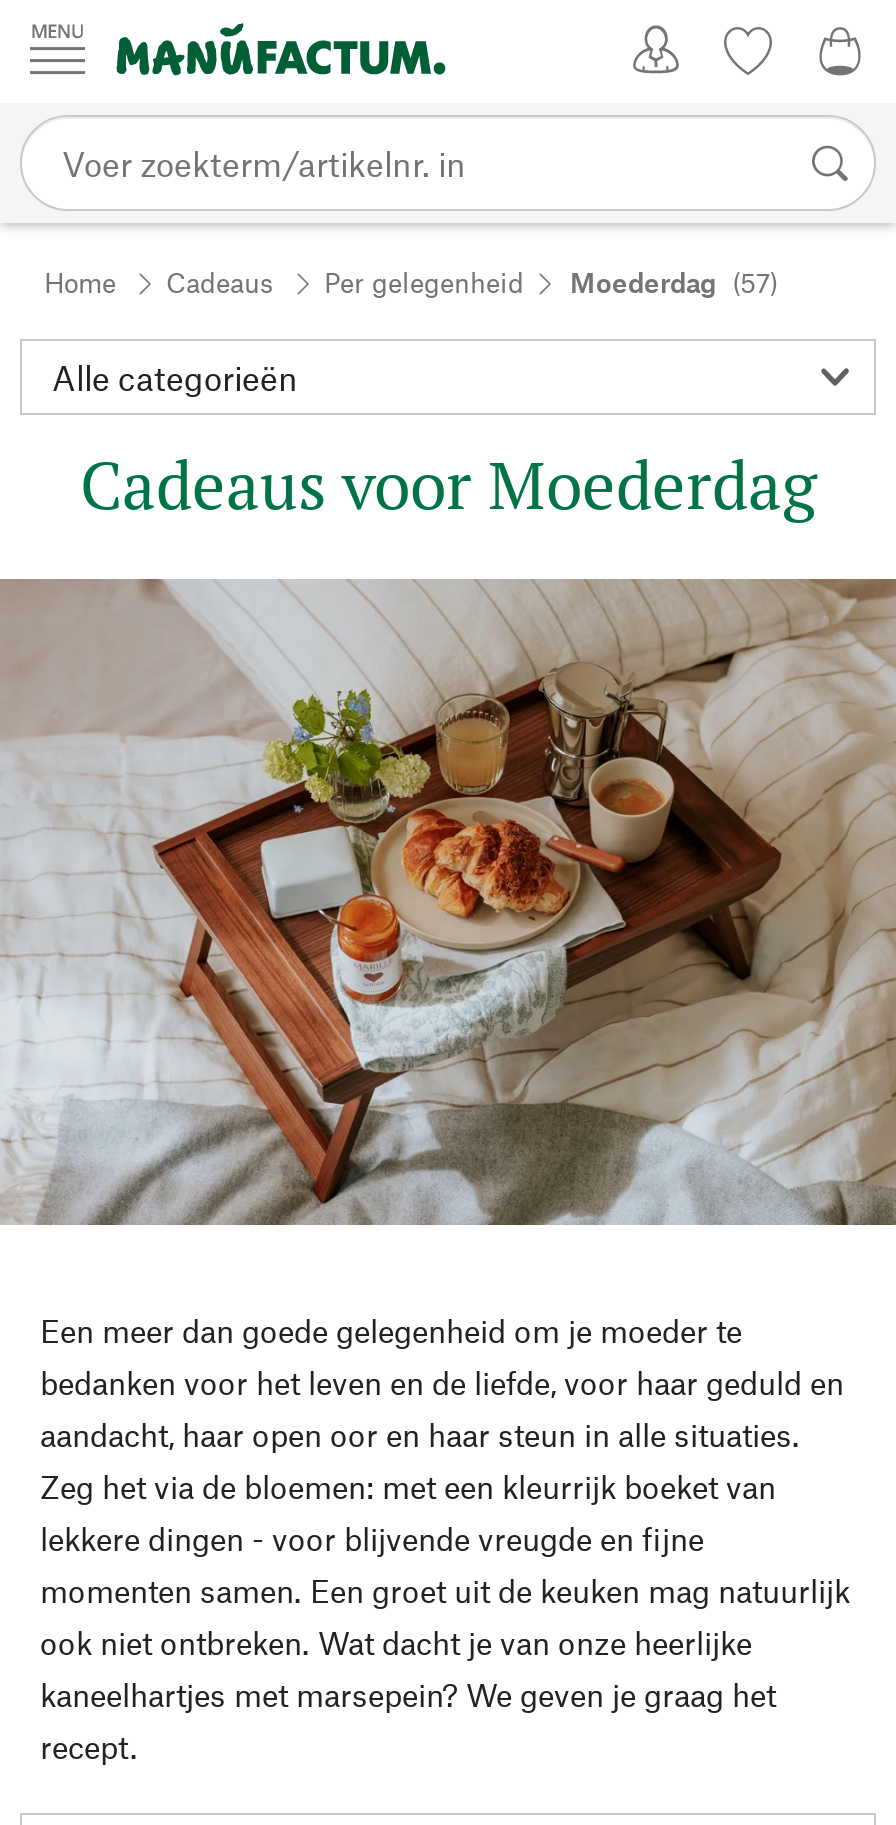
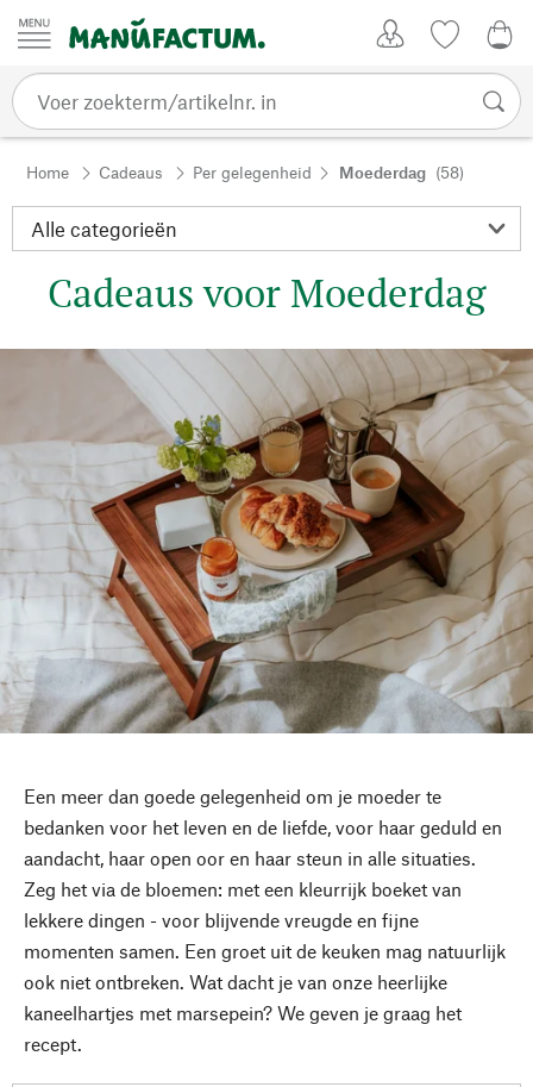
- Home Cadeaus Per gelegenheid Moederdag (57)
+ Home Cadeaus Per gelegenheid Moederdag (58)
